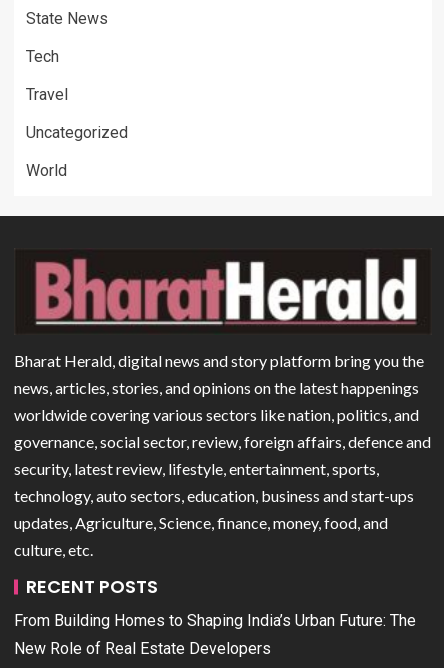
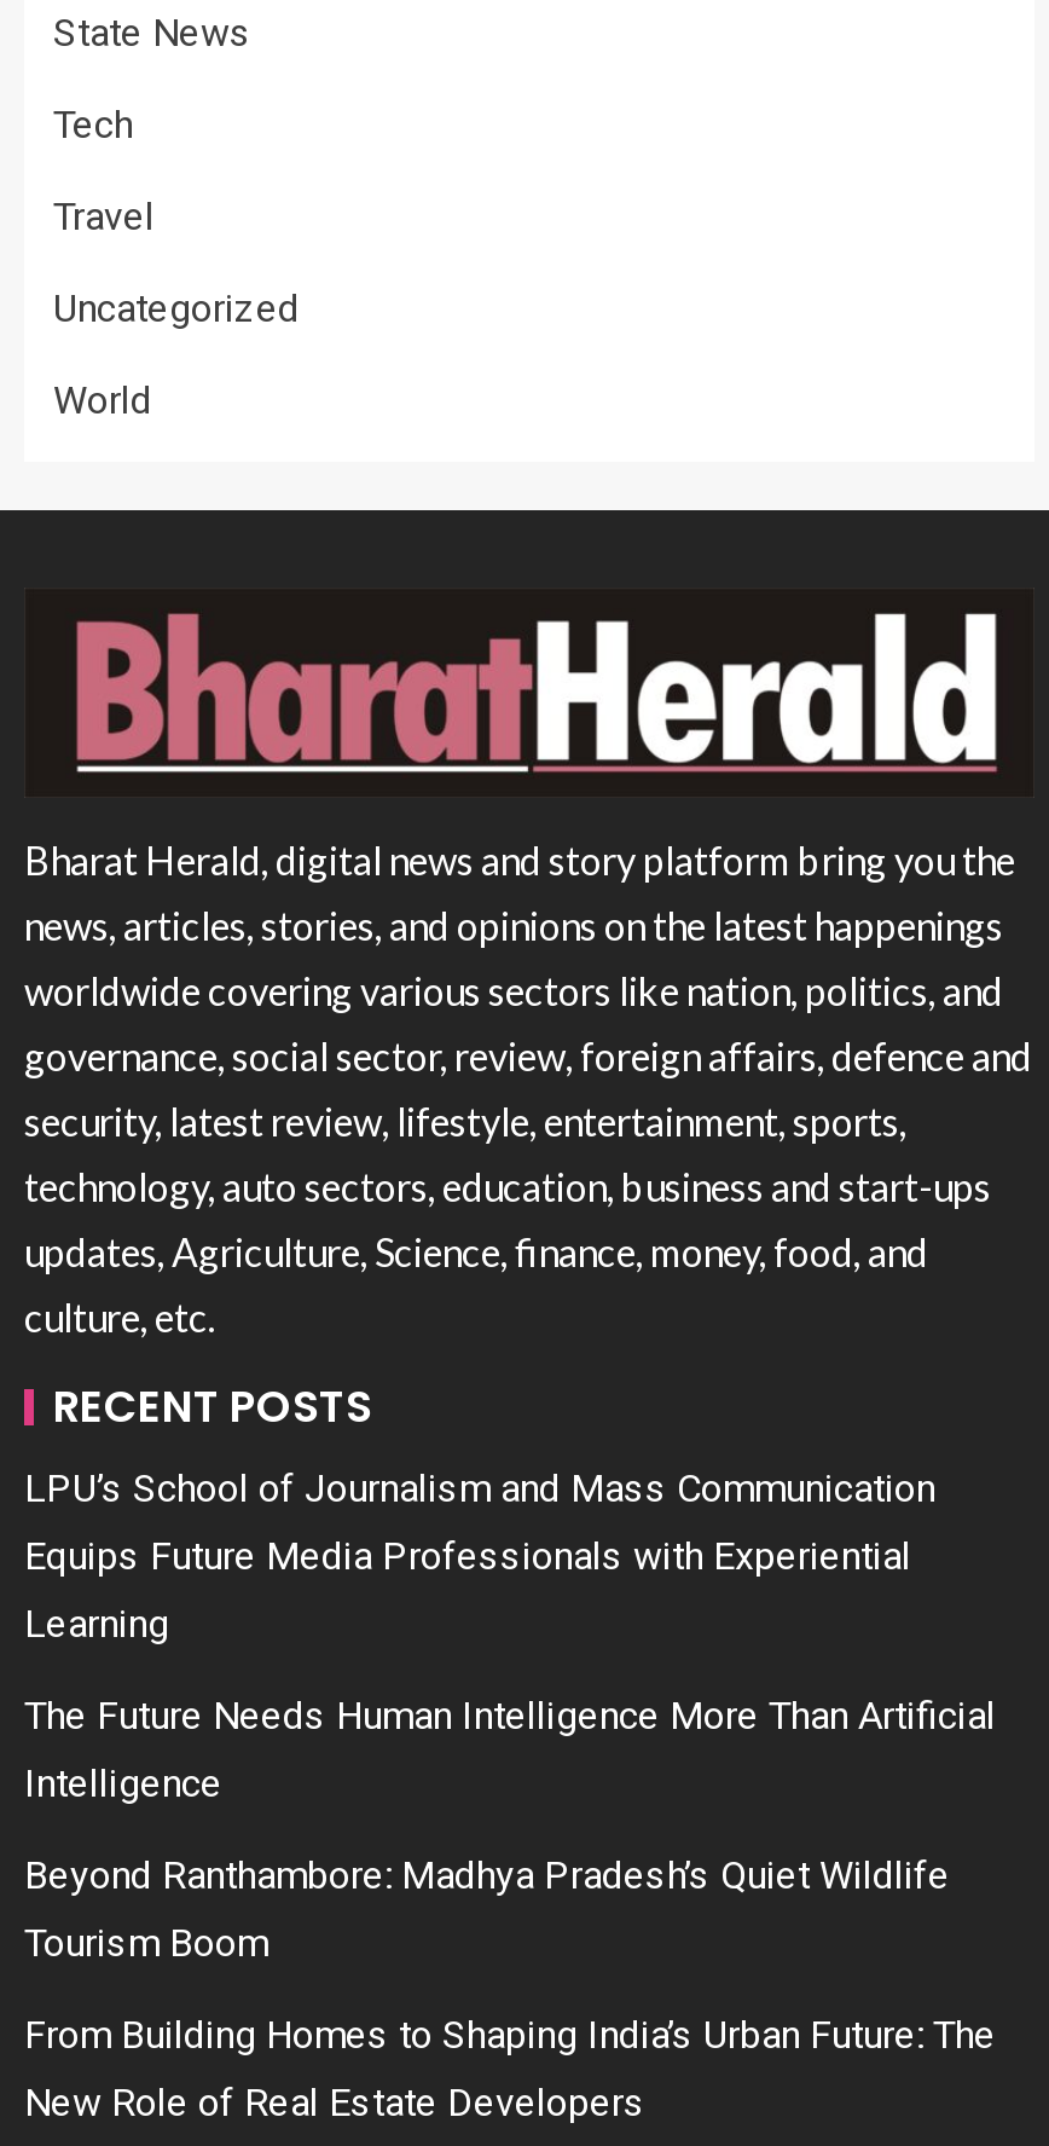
+ LPU’s School of Journalism and Mass Communication
+ Equips Future Media Professionals with Experiential
+ Learning
+ The Future Needs Human Intelligence More Than Artificial
+ Intelligence
+ Beyond Ranthambore: Madhya Pradesh’s Quiet Wildlife
+ Tourism Boom
